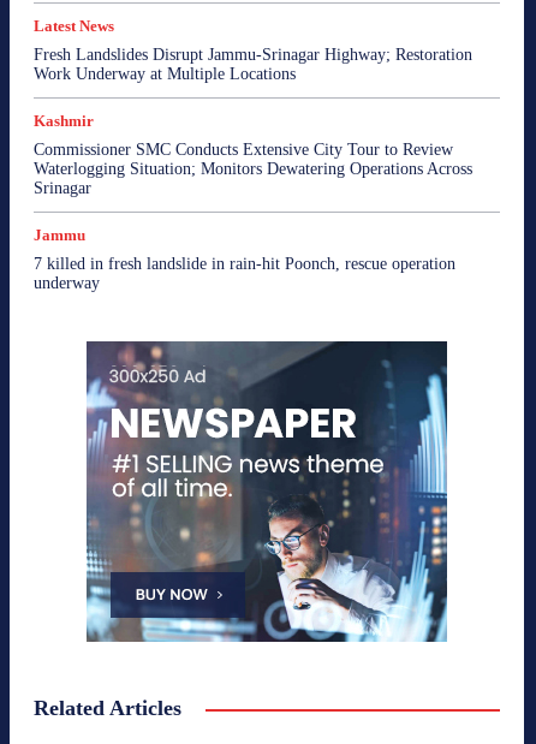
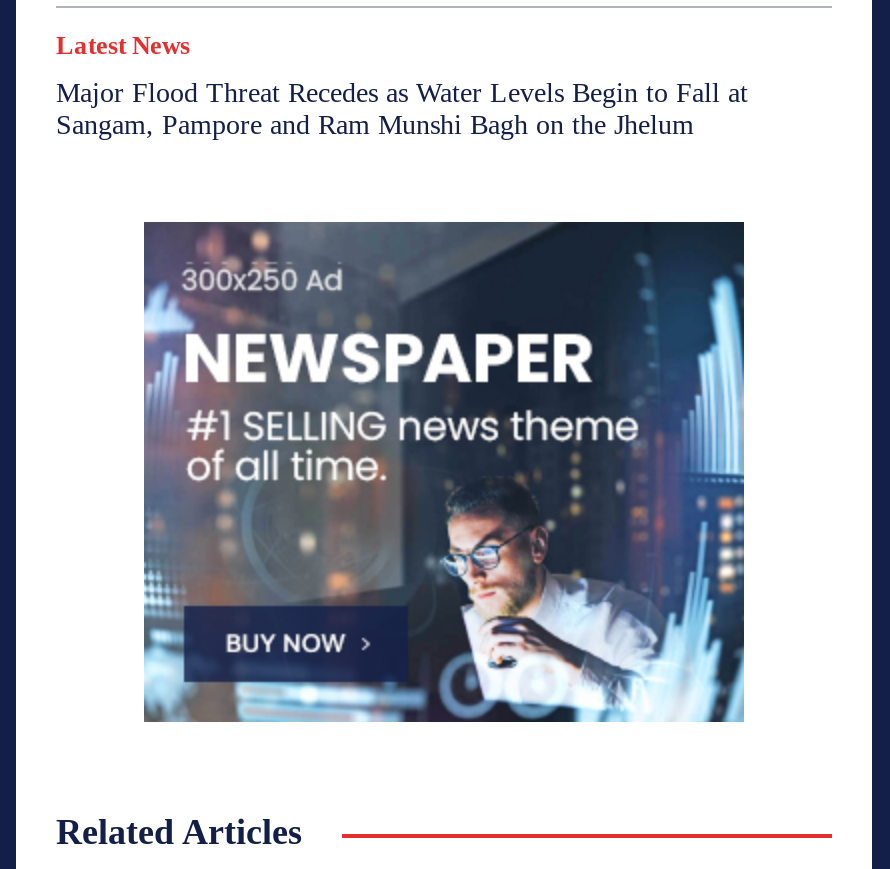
- Fresh Landslides Disrupt Jammu-Srinagar Highway; Restoration
- Work Underway at Multiple Locations
- Kashmir
- Commissioner SMC Conducts Extensive City Tour to Review
- Waterlogging Situation; Monitors Dewatering Operations Across
- Srinagar
- Jammu
- 7 killed in fresh landslide in rain-hit Poonch, rescue operation
- underway
+ Major Flood Threat Recedes as Water Levels Begin to Fall at
+ Sangam, Pampore and Ram Munshi Bagh on the Jhelum
